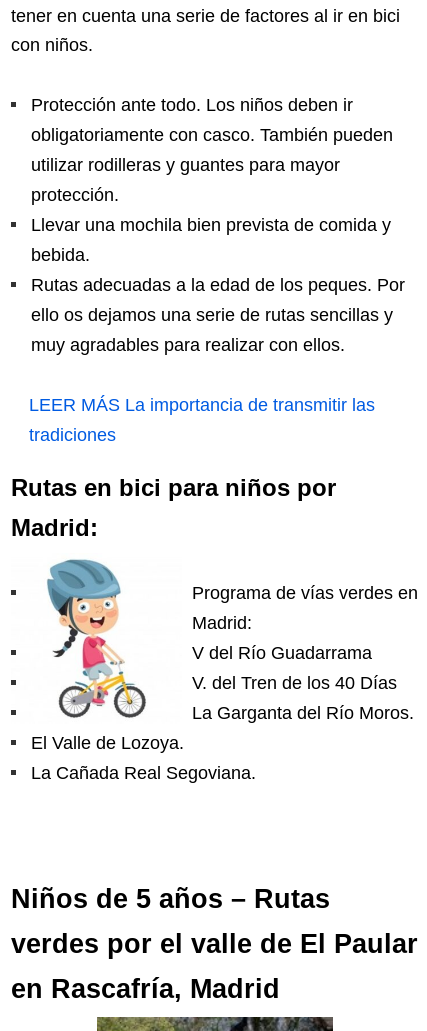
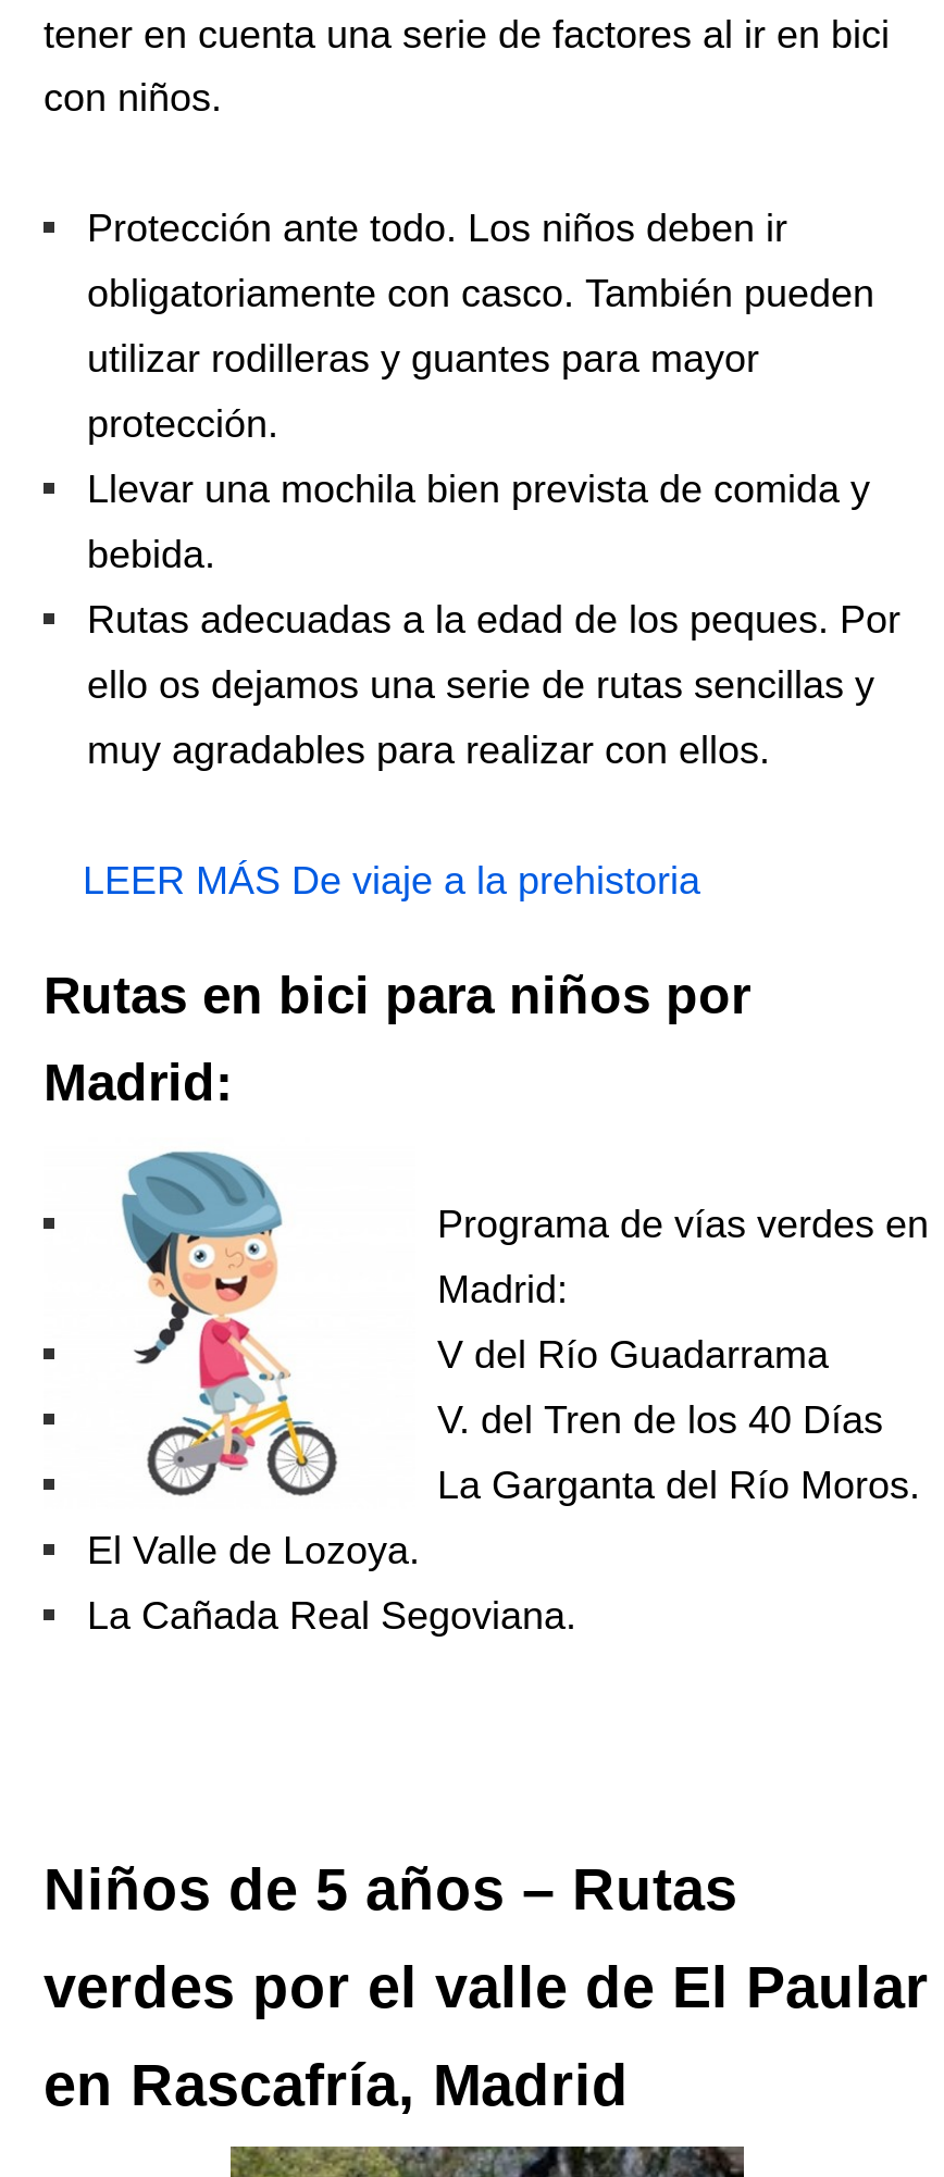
- LEER MÁS La importancia de transmitir las
- tradiciones
+ LEER MÁS De viaje a la prehistoria
